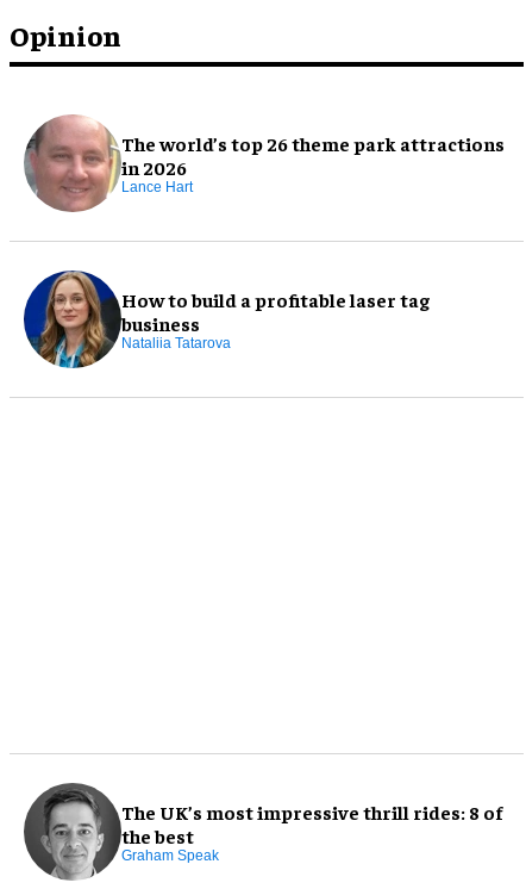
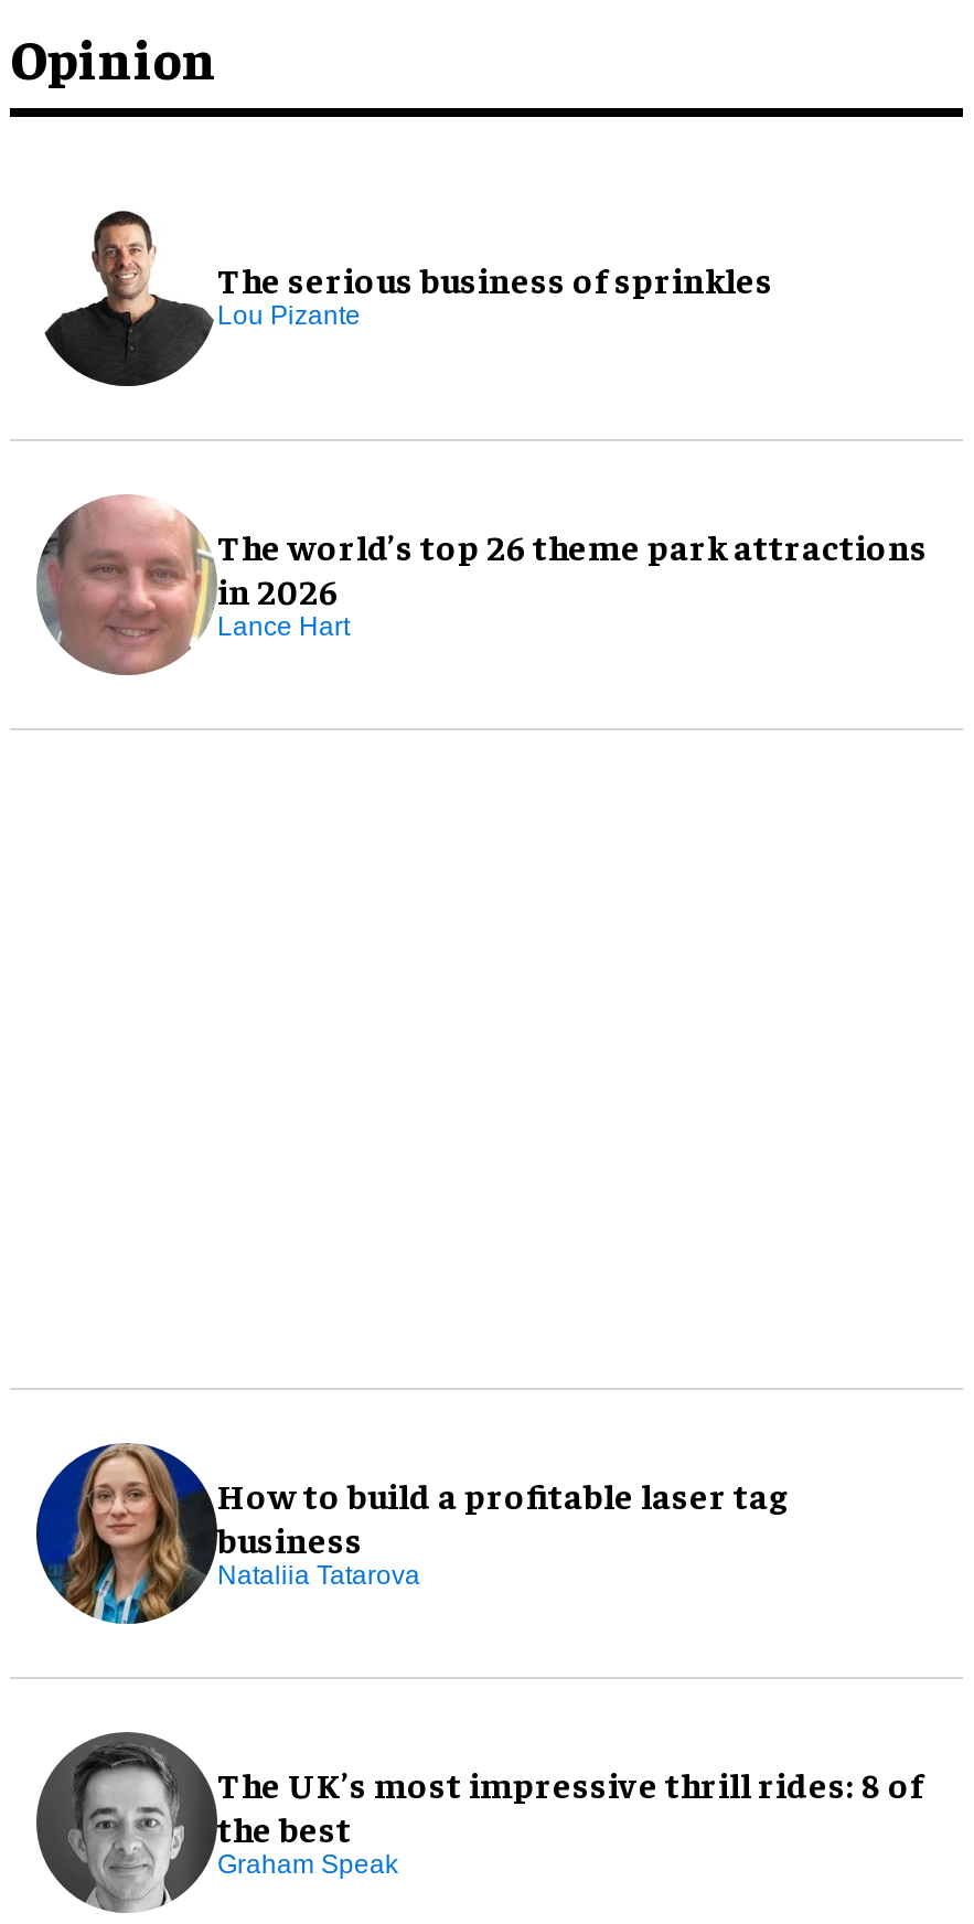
+ [image]
+ The serious business of sprinkles
+ Lou Pizante

moved down: [image] | How to build a profitable laser tag | business | Nataliia Tatarova
